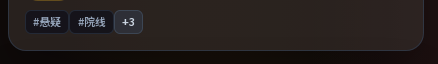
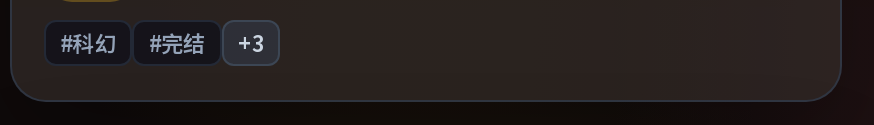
- #悬疑
- #院线
+ #科幻
+ #完结
